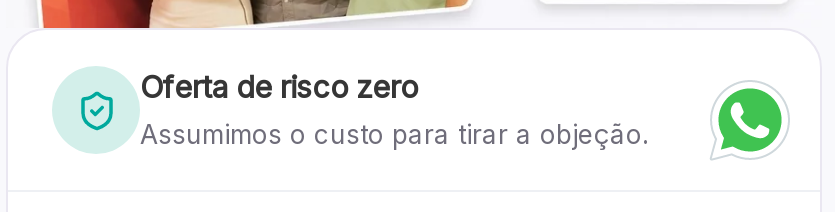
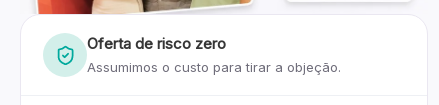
- [image]
